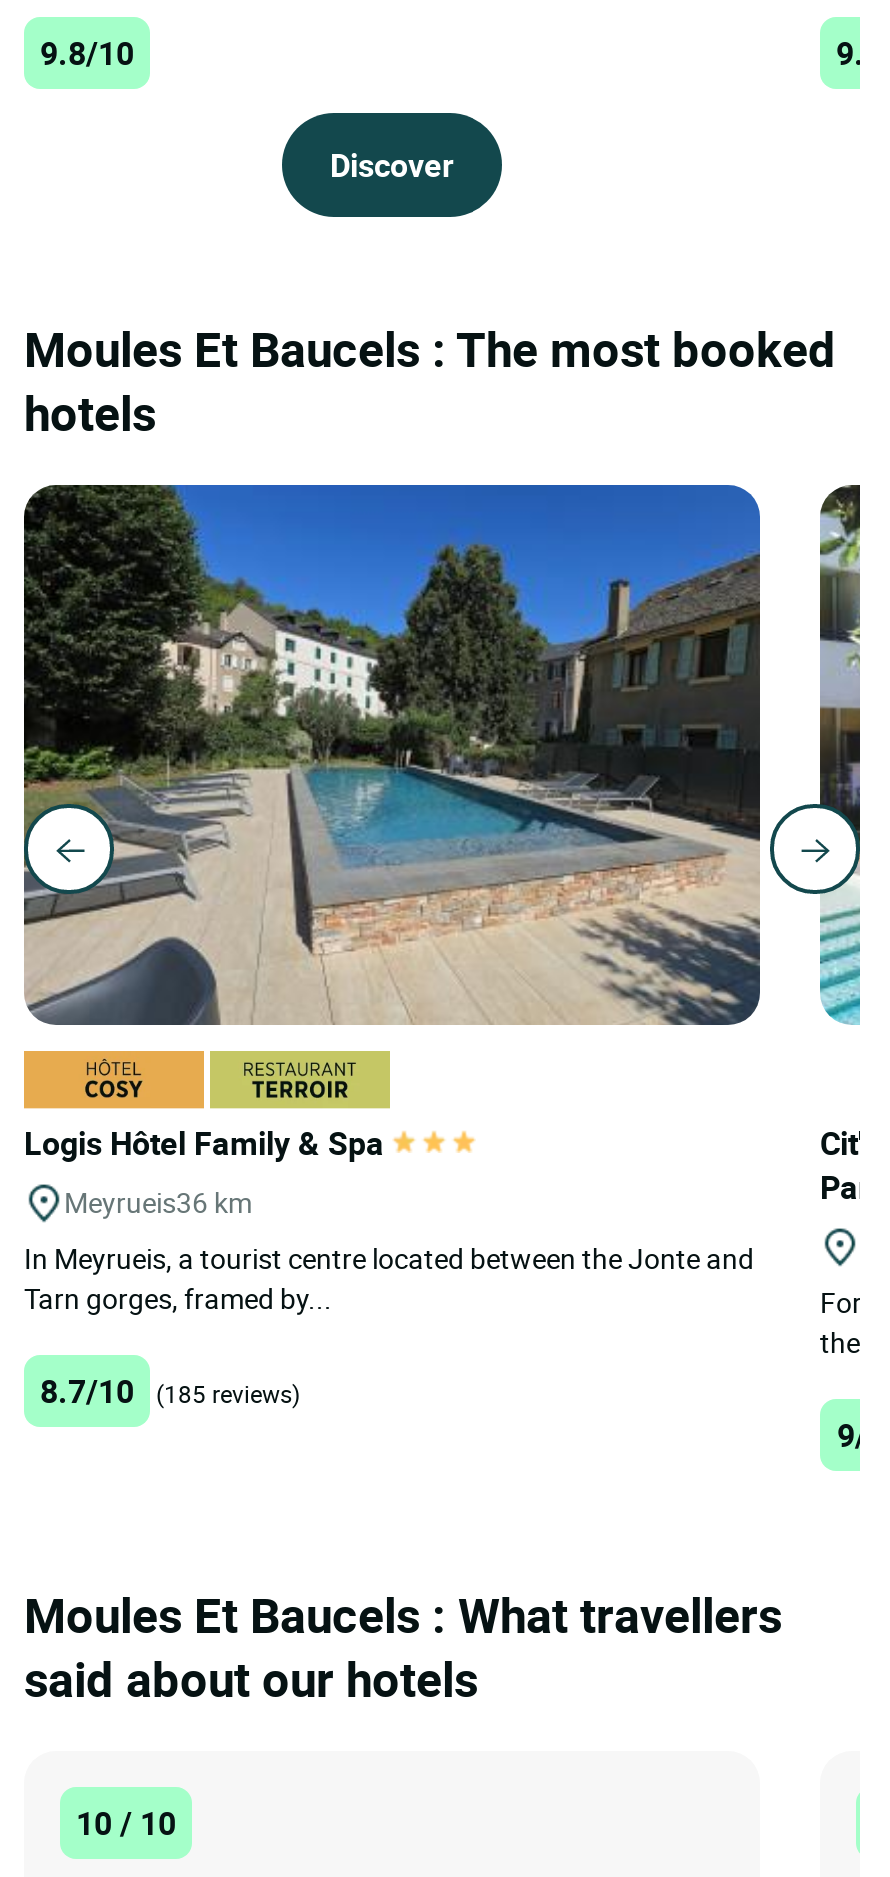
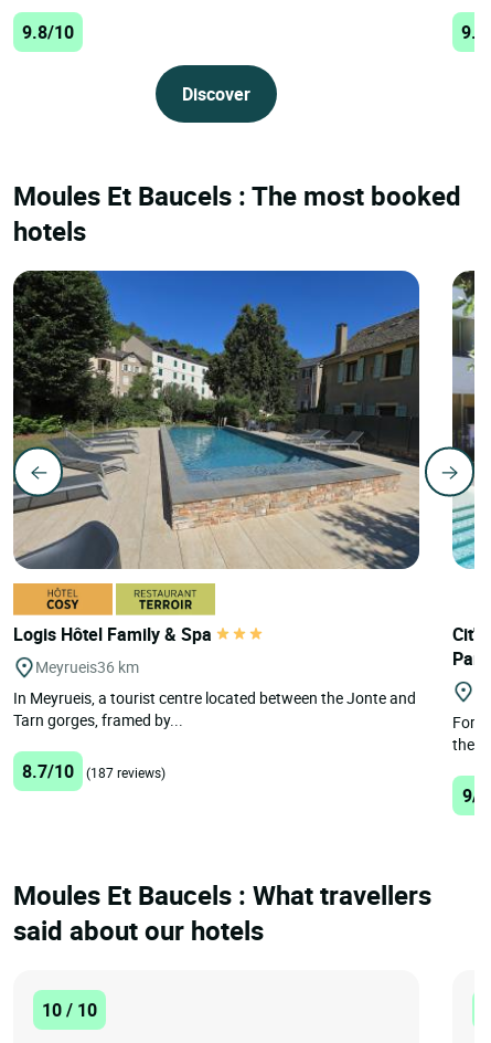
- 8.7/10 (185 reviews)
+ 8.7/10 (187 reviews)
